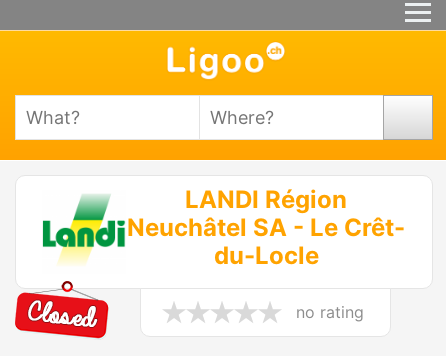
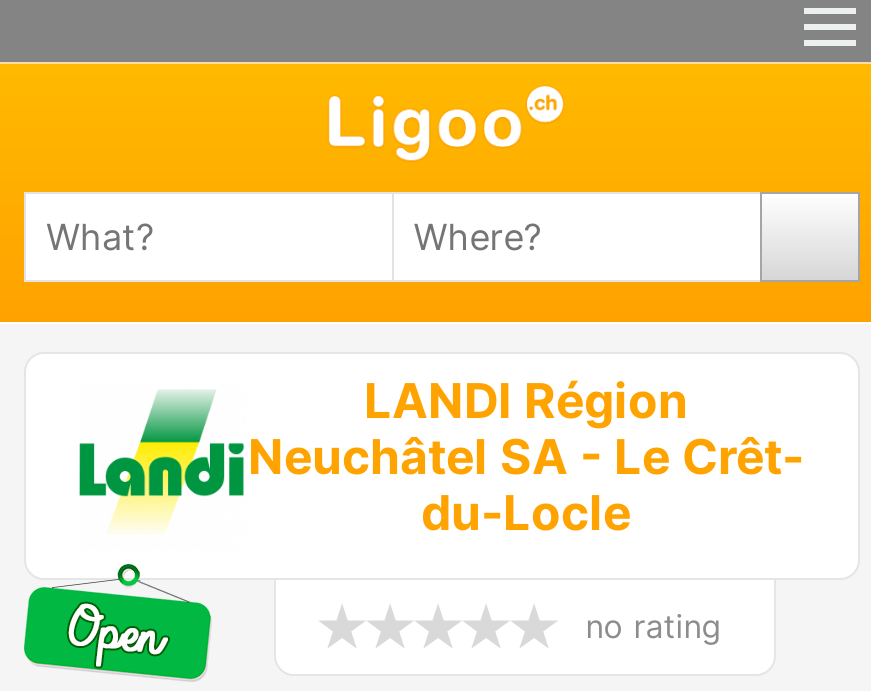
- [image]
+ [image]
